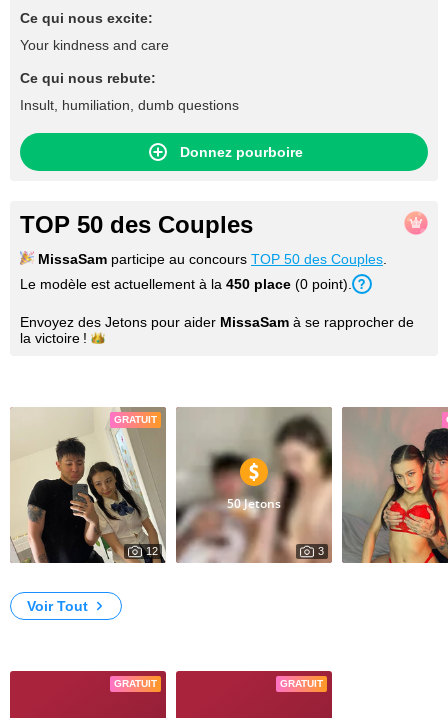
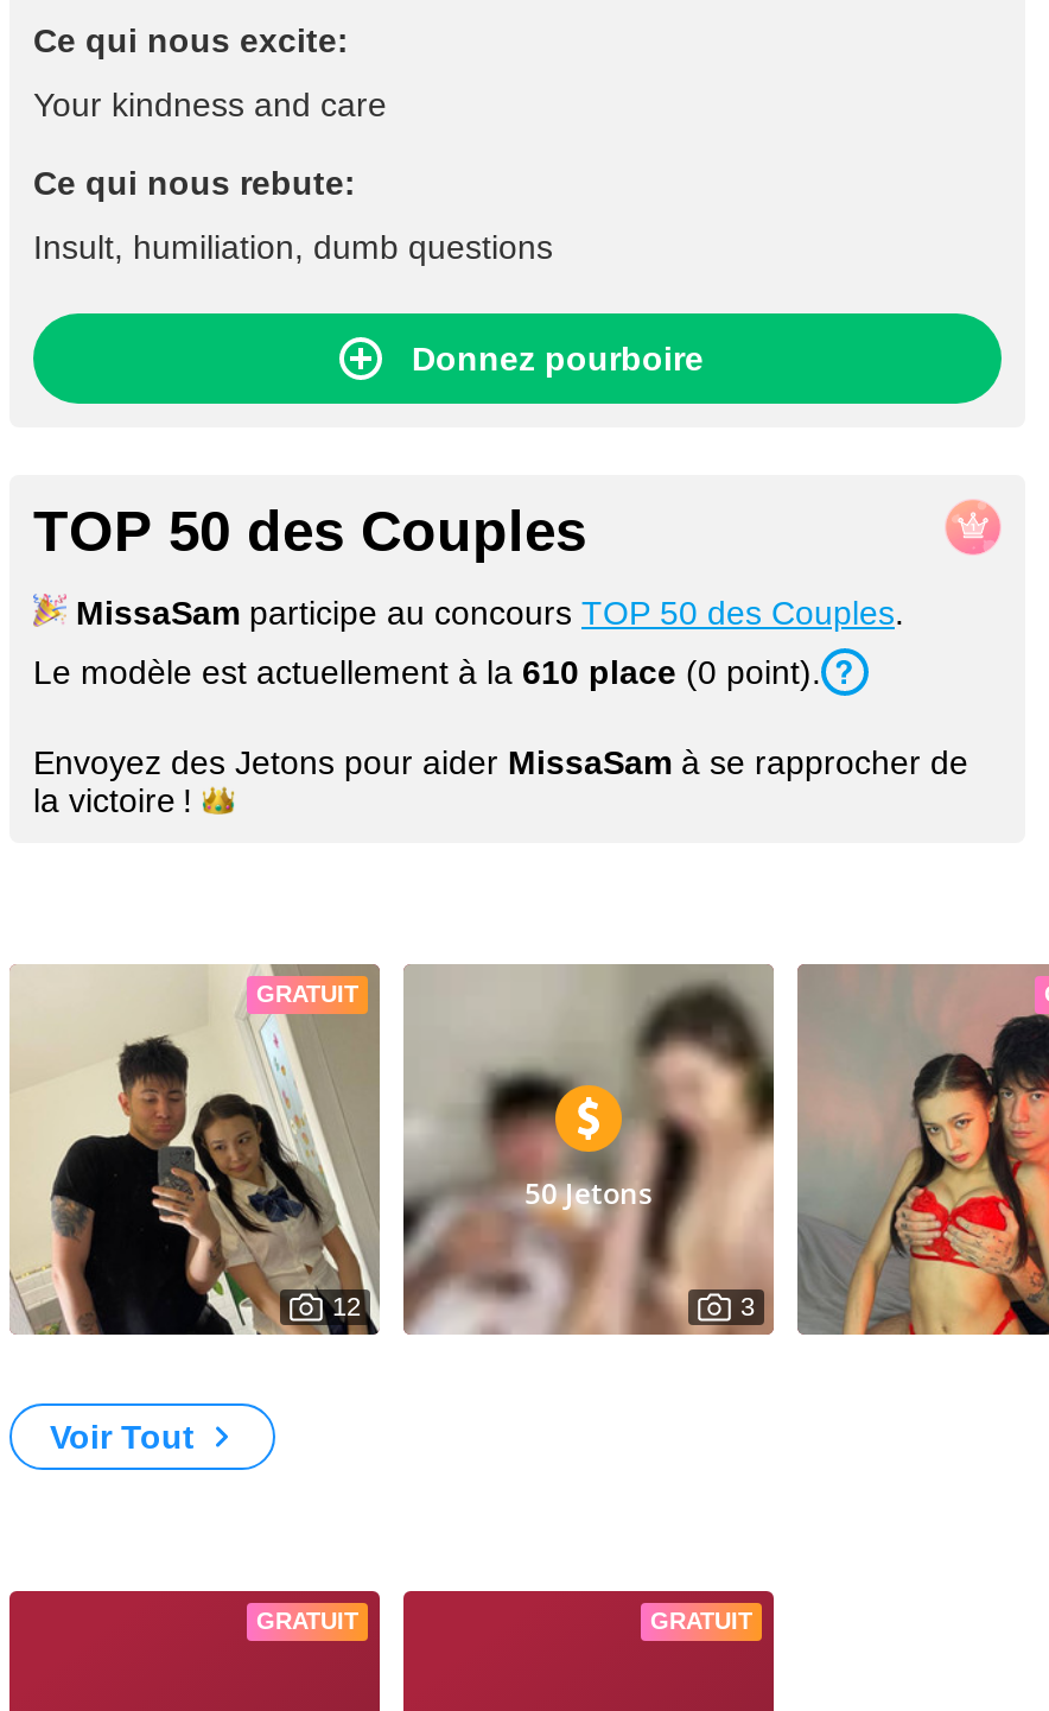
- Le modèle est actuellement à la 450 place (0 point).
+ Le modèle est actuellement à la 610 place (0 point).
